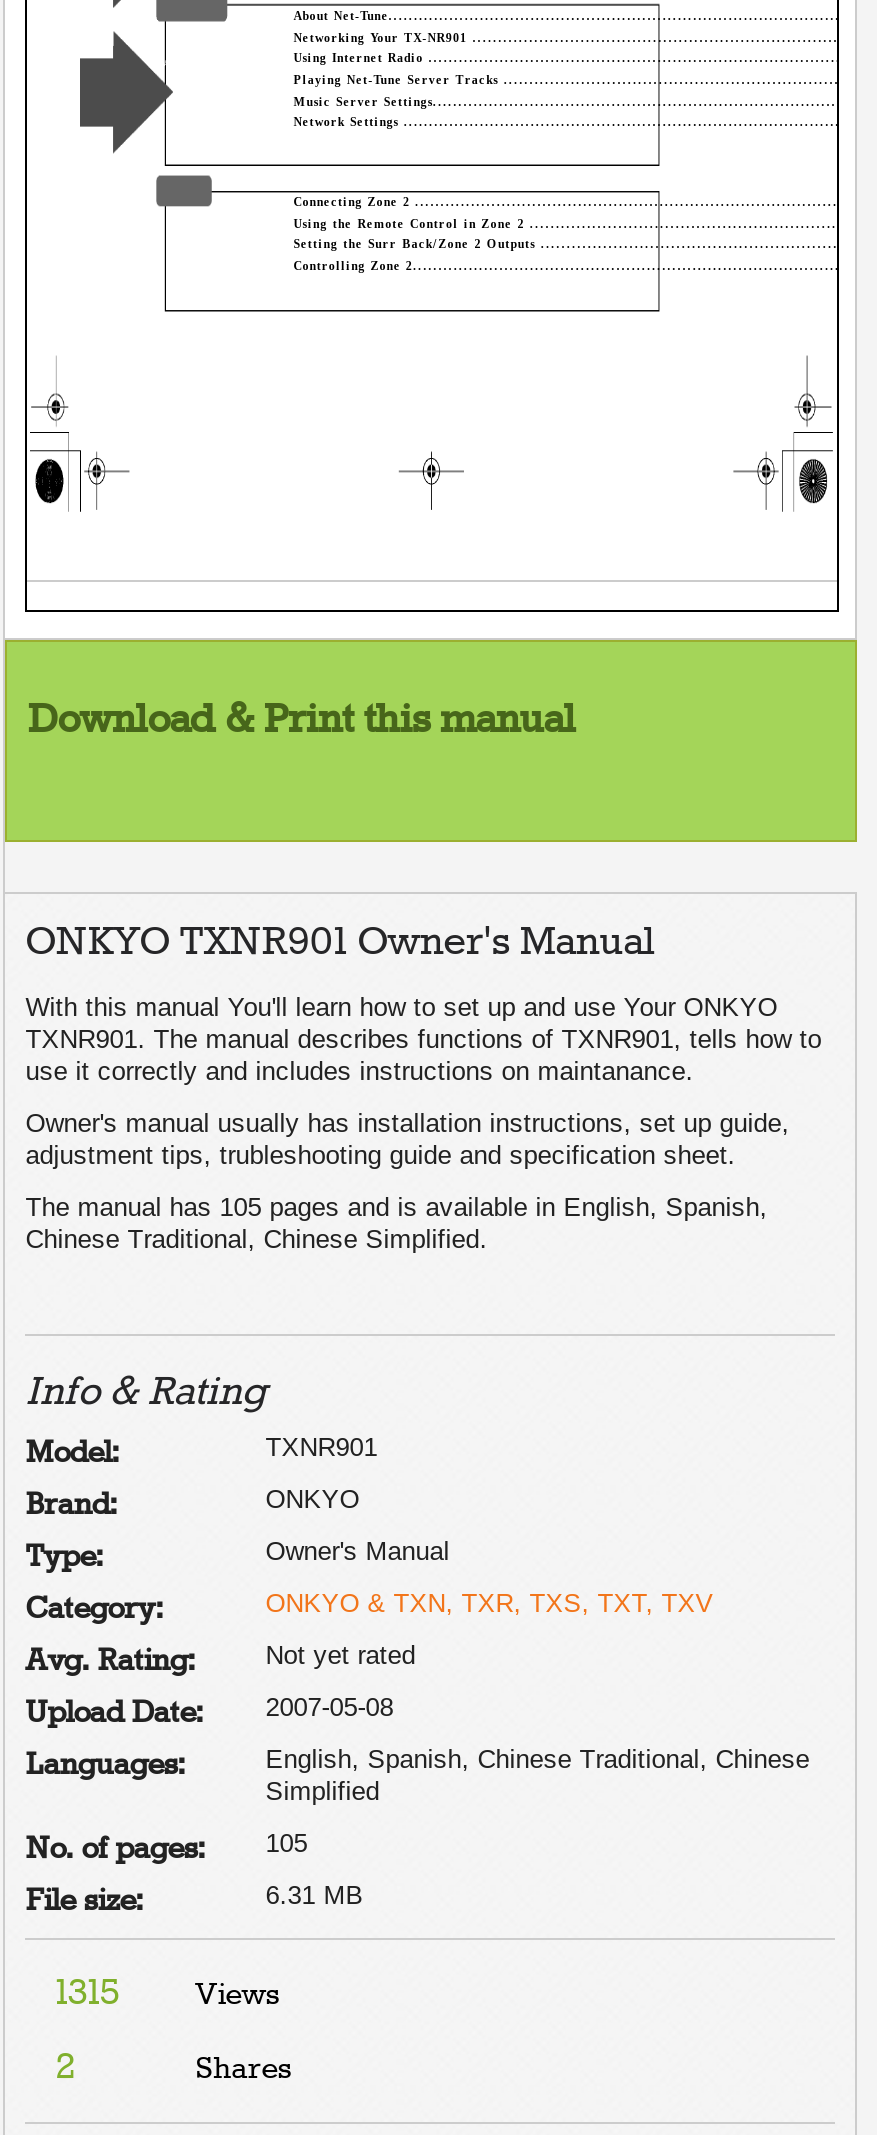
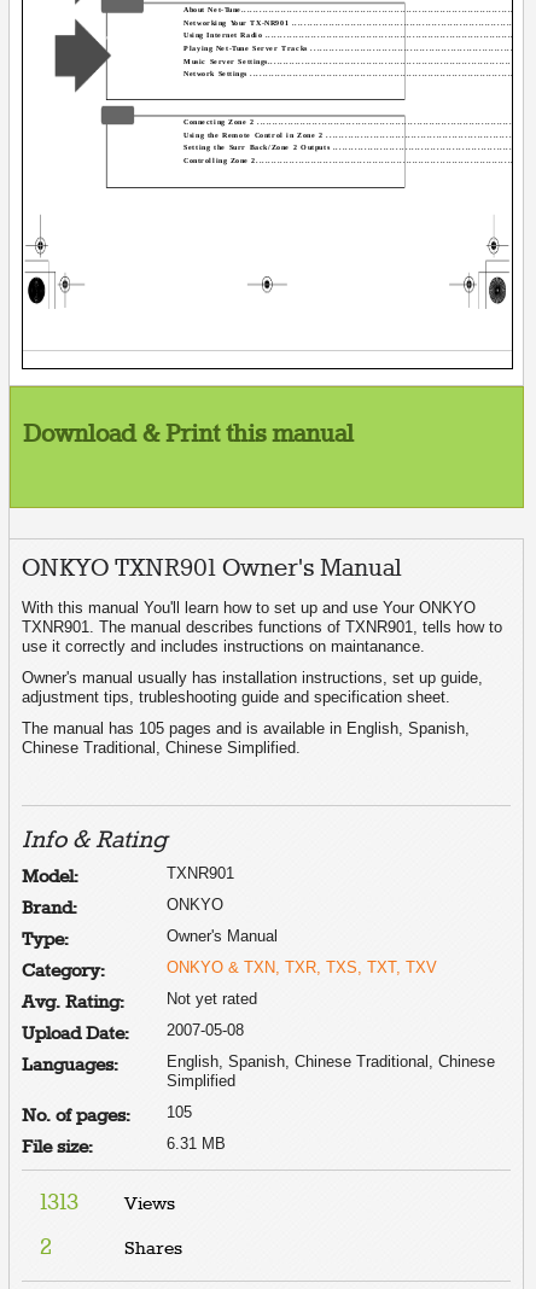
- 1315
+ 1313
